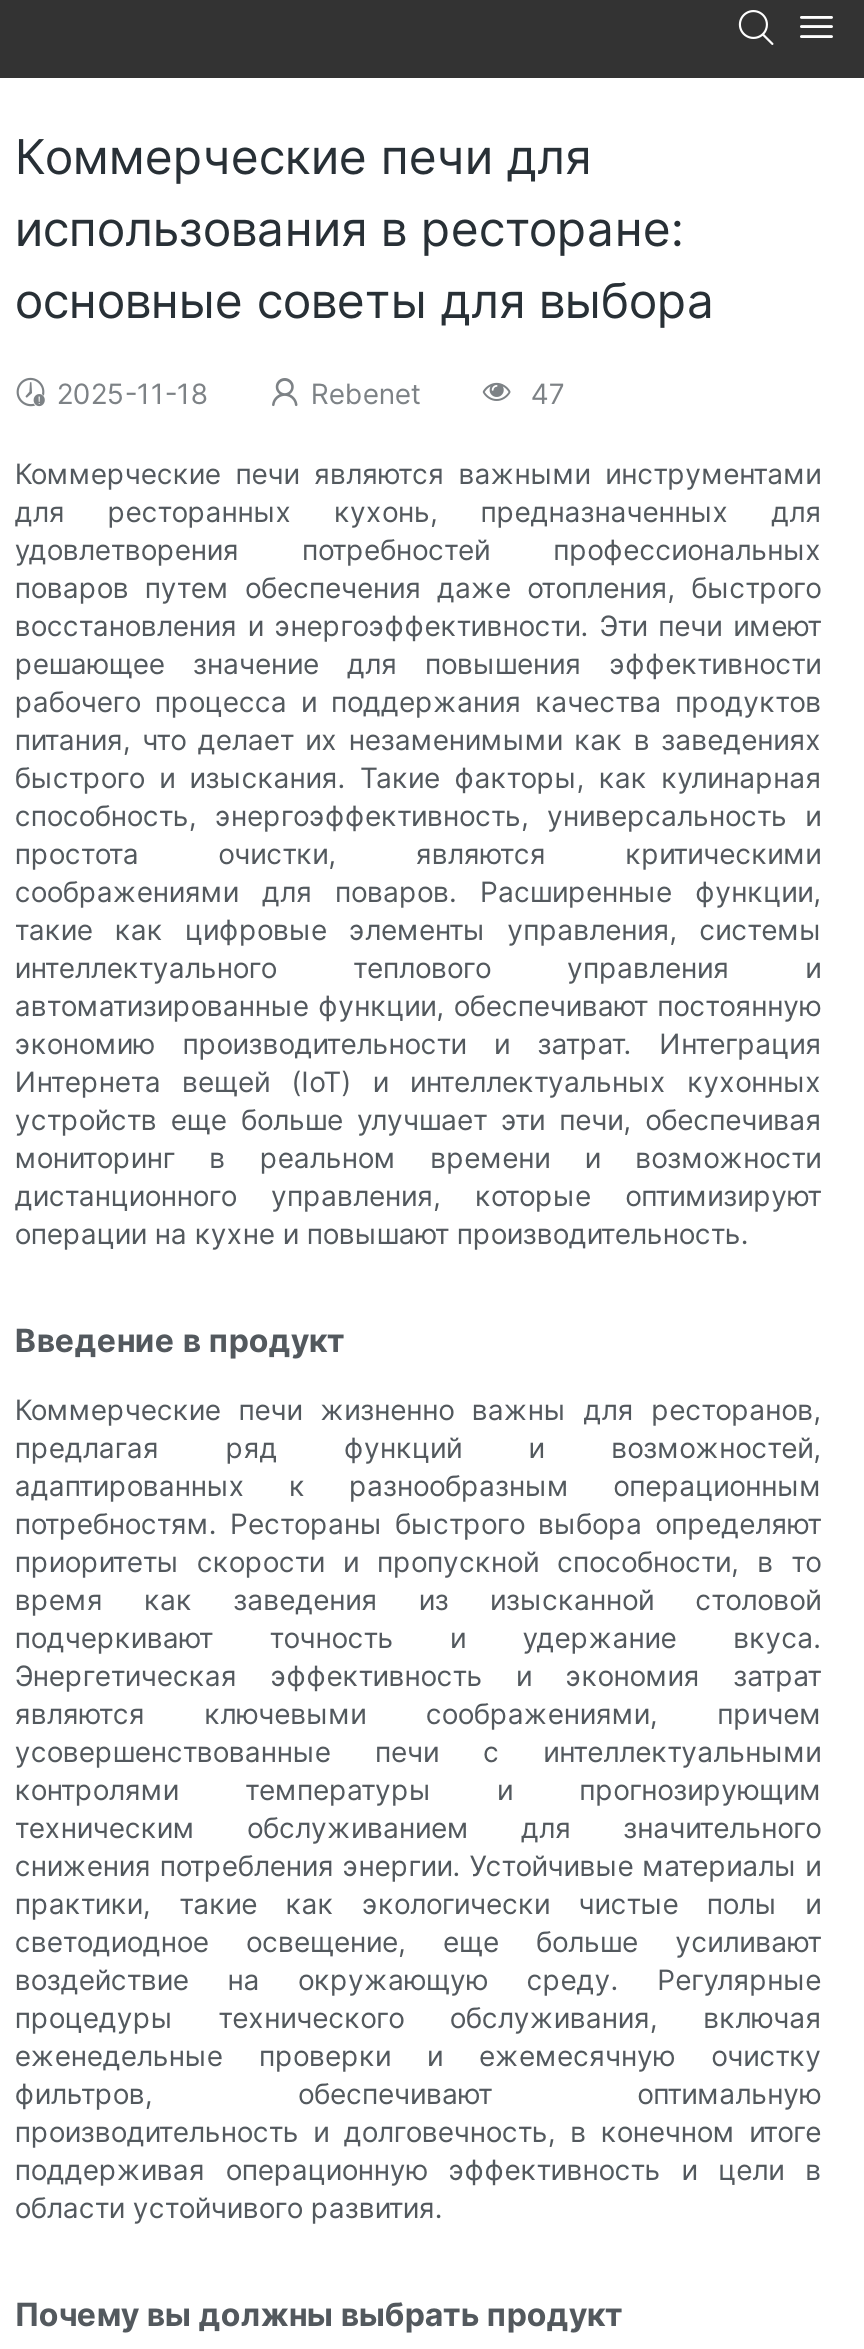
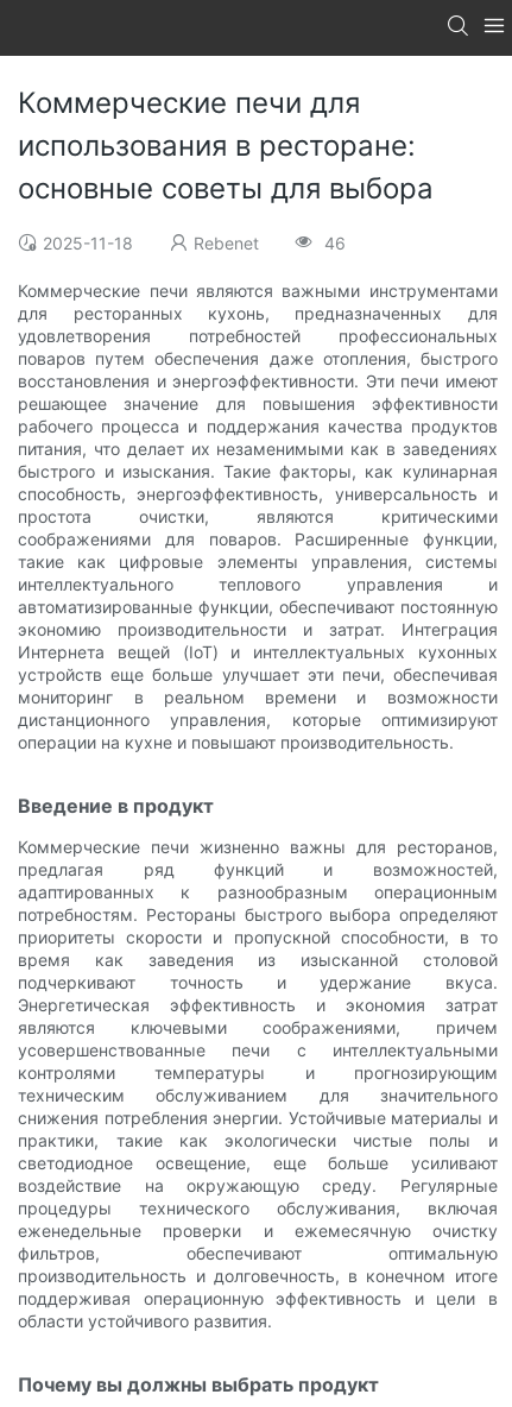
- 47
+ 46
